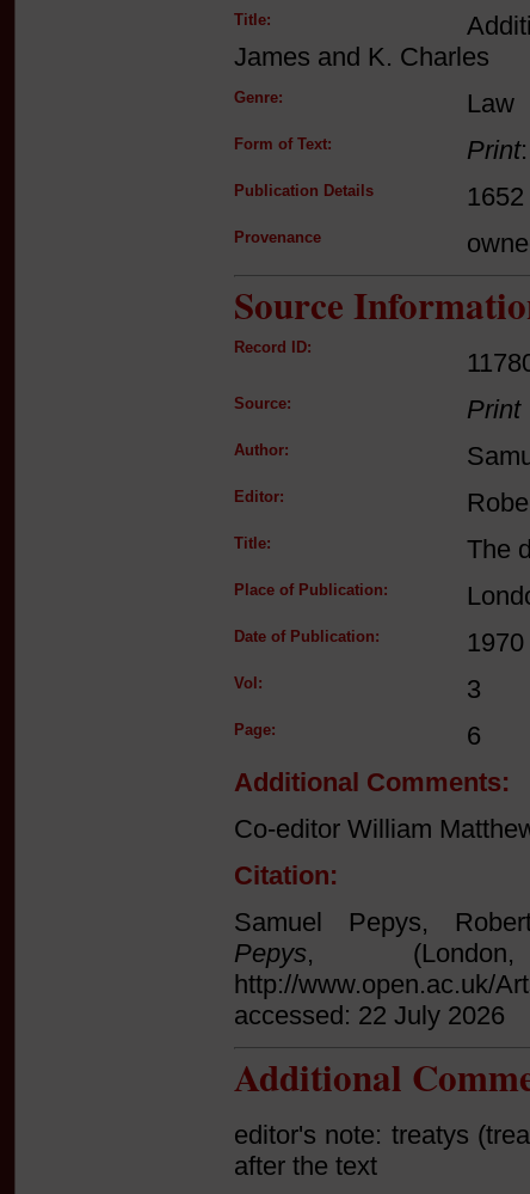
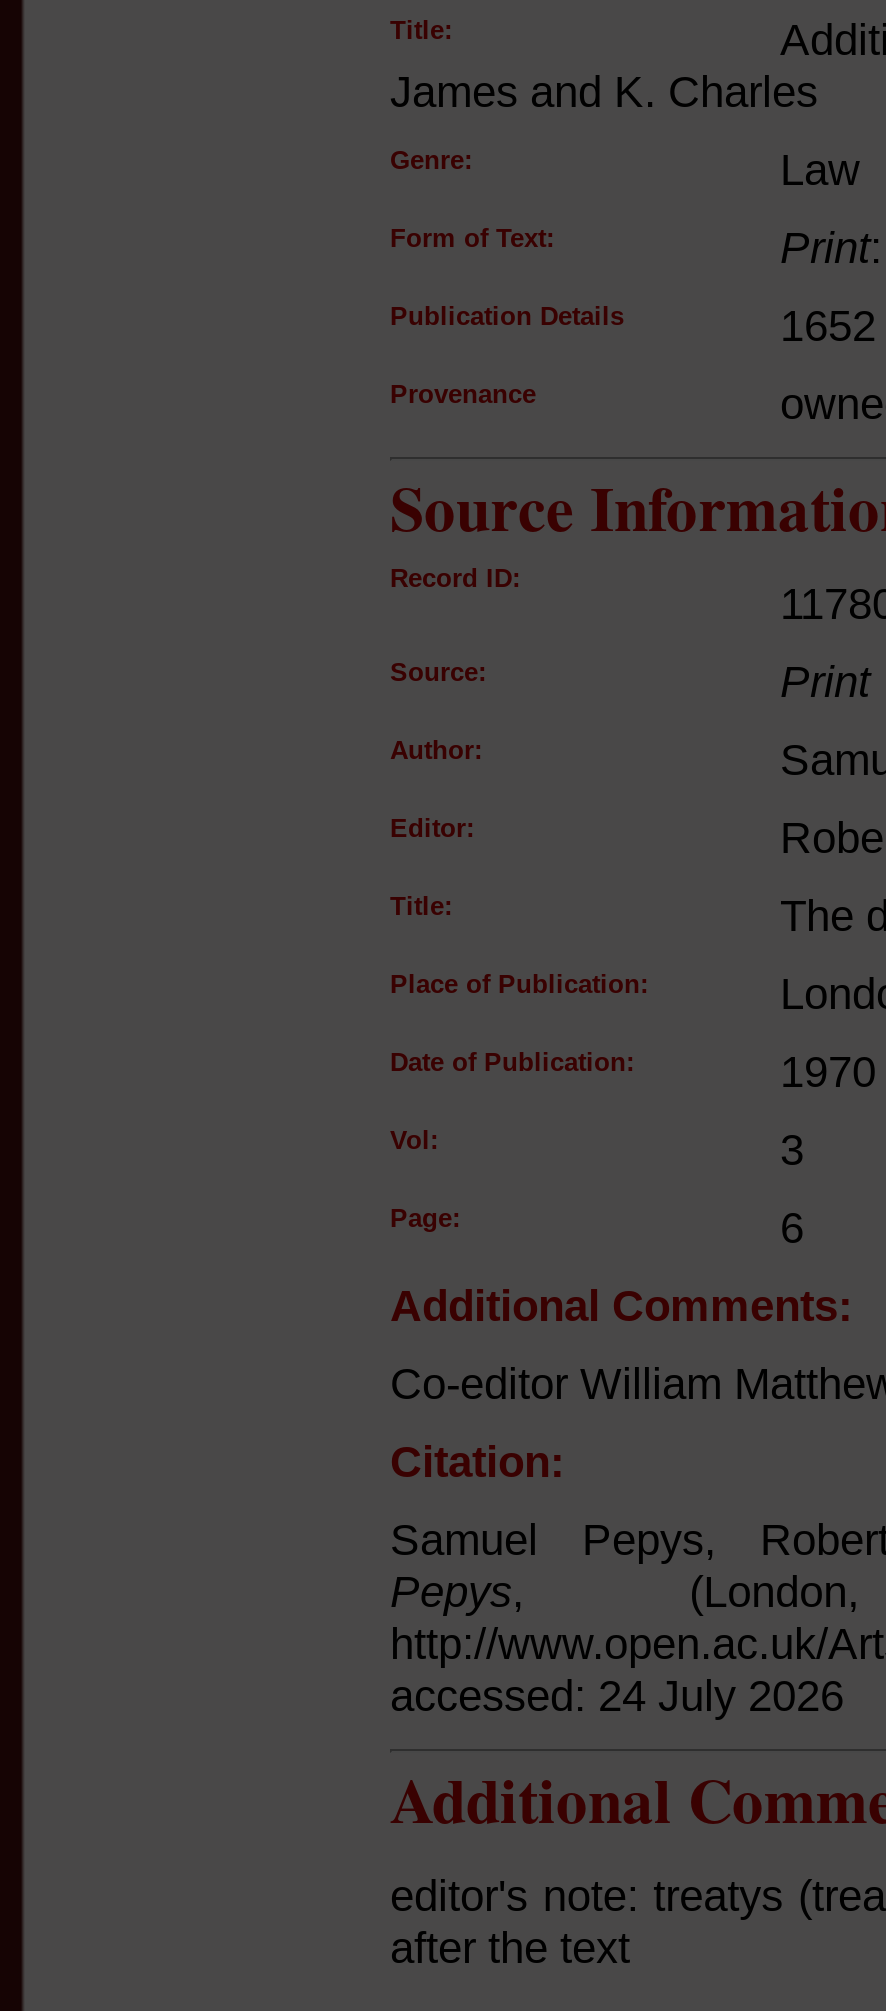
- accessed: 22 July 2026
+ accessed: 24 July 2026
